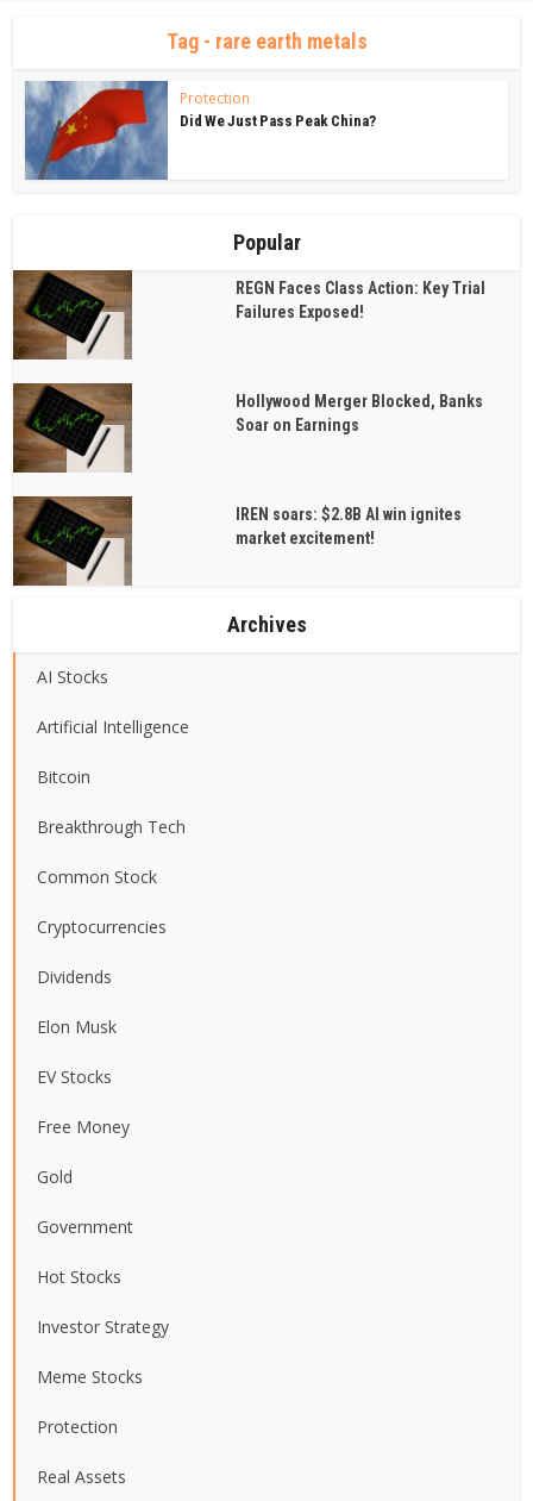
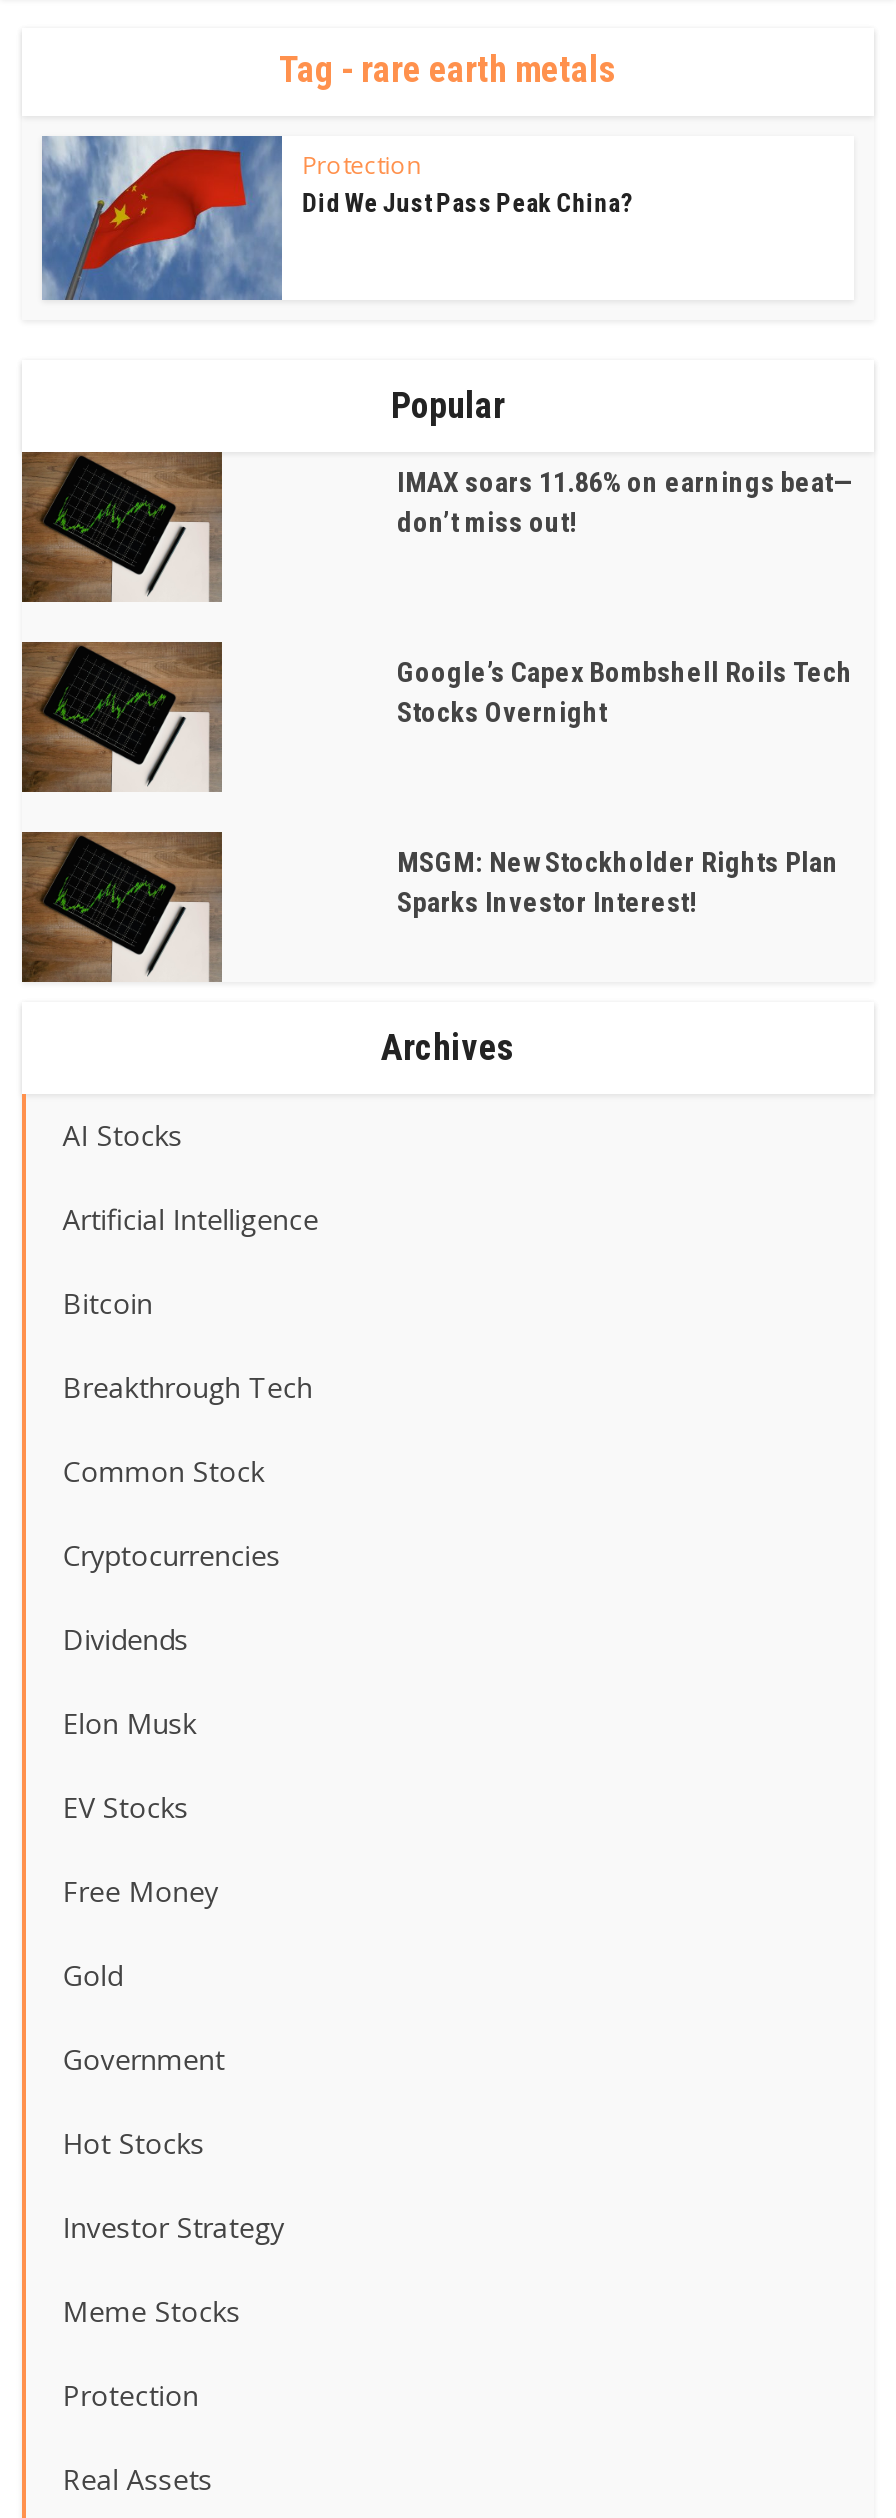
- REGN Faces Class Action: Key Trial
- Failures Exposed!
+ IMAX soars 11.86% on earnings beat—
+ don’t miss out!

- Hollywood Merger Blocked, Banks
- Soar on Earnings
+ Google’s Capex Bombshell Roils Tech
+ Stocks Overnight

- IREN soars: $2.8B AI win ignites
- market excitement!
+ MSGM: New Stockholder Rights Plan
+ Sparks Investor Interest!
